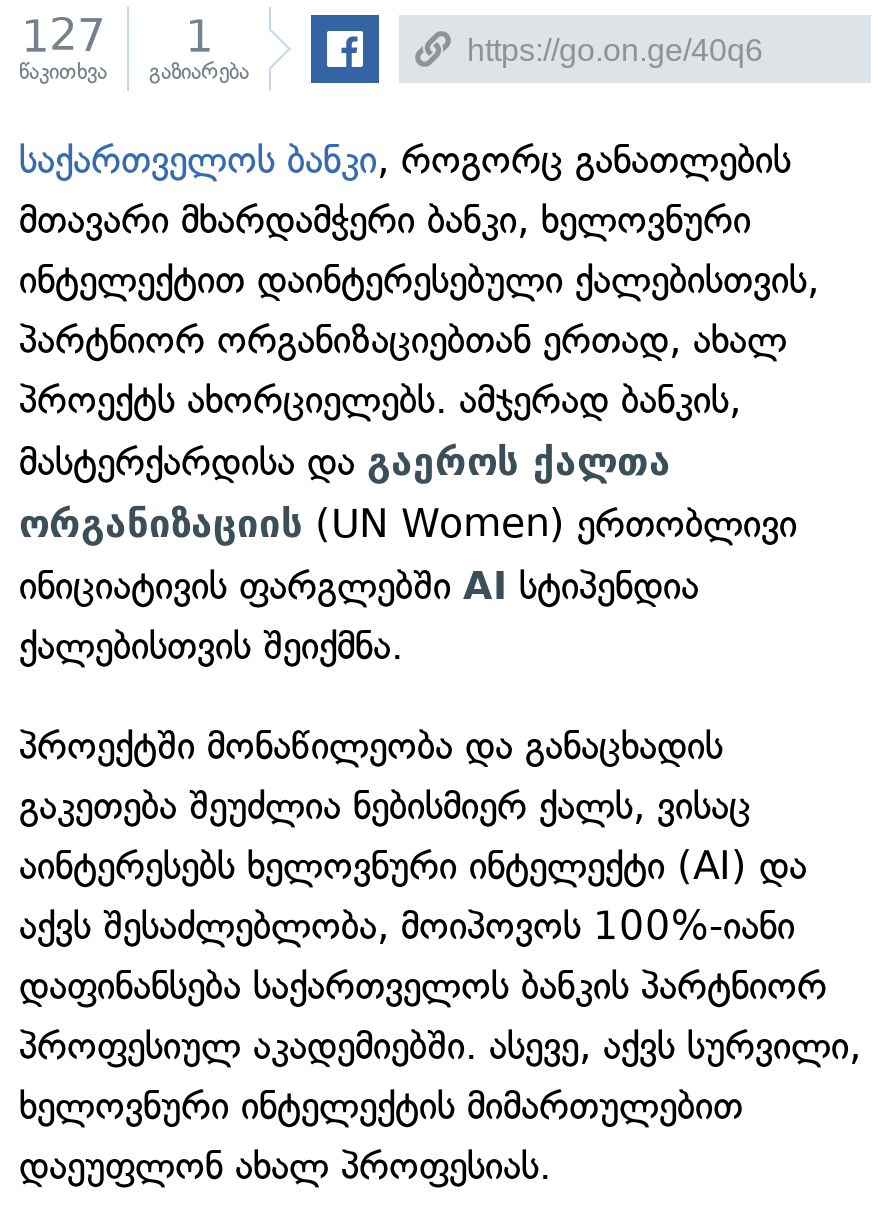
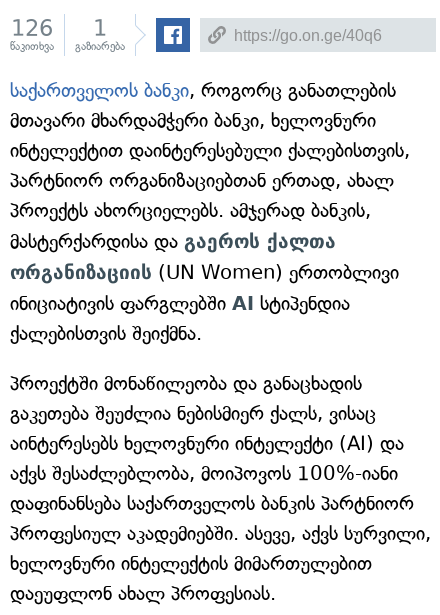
- 127 1
+ 126 1
